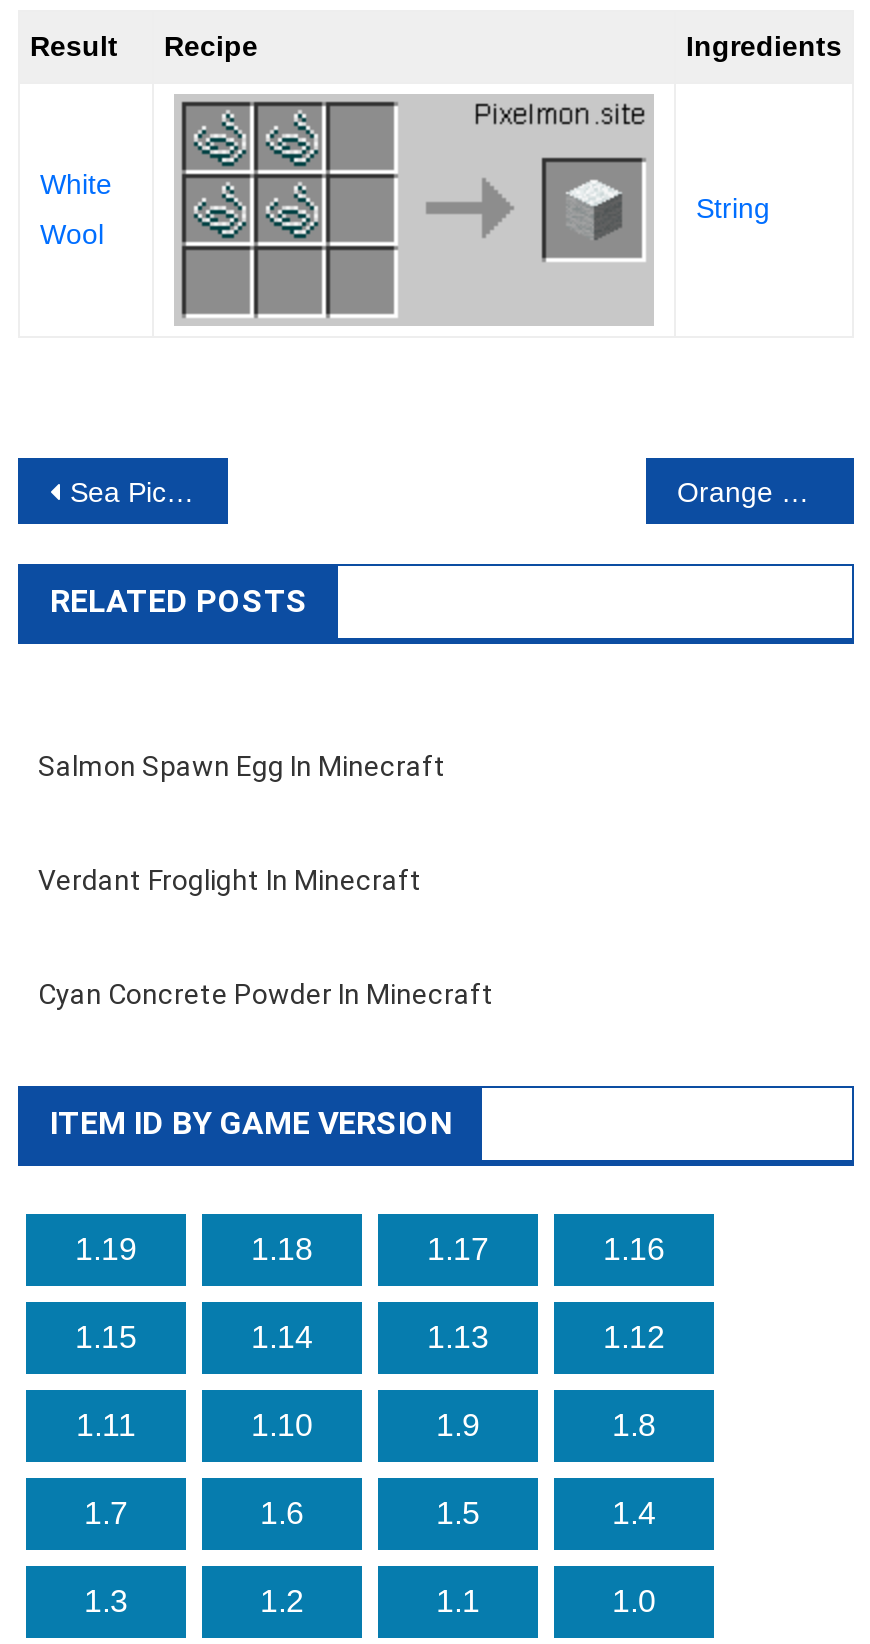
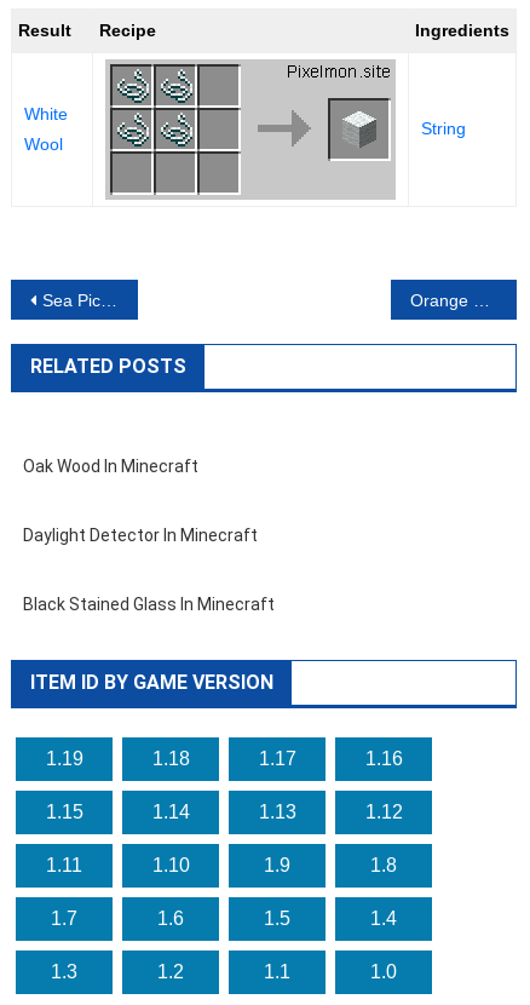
- Salmon Spawn Egg In Minecraft
+ Oak Wood In Minecraft

- Verdant Froglight In Minecraft
+ Daylight Detector In Minecraft

- Cyan Concrete Powder In Minecraft
+ Black Stained Glass In Minecraft
